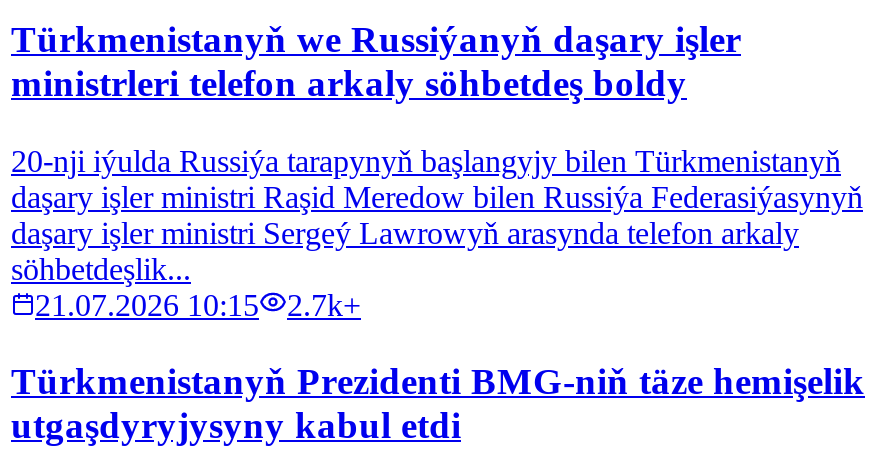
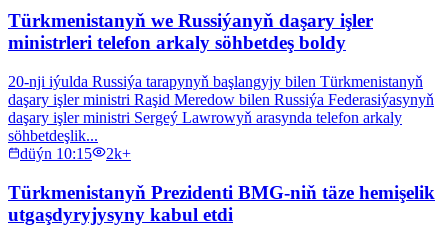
- 21.07.2026 10:15
- 2.7k+
+ düýn 10:15
+ 2k+
